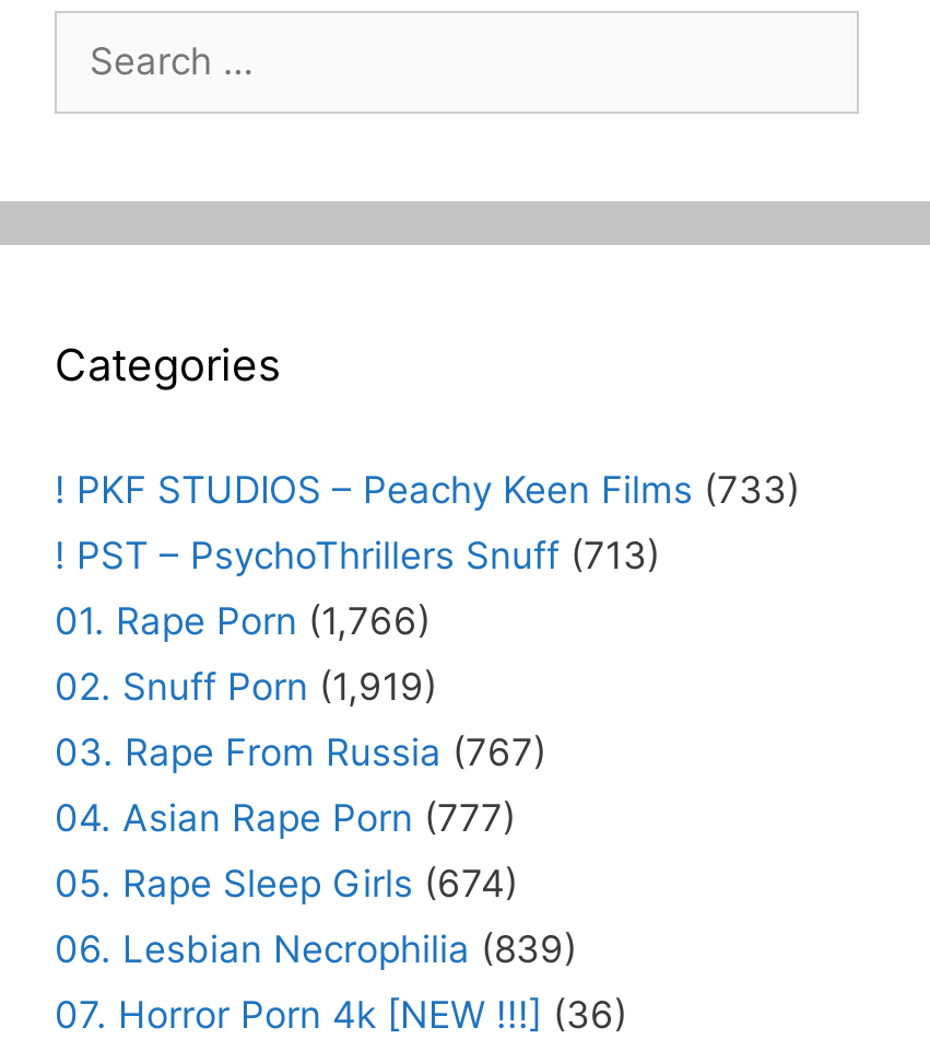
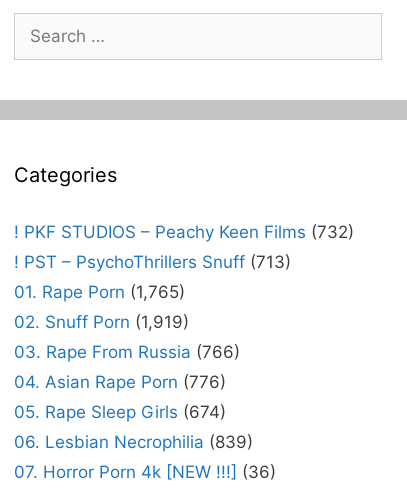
- ! PKF STUDIOS – Peachy Keen Films (733)
+ ! PKF STUDIOS – Peachy Keen Films (732)

- 01. Rape Porn (1,766)
+ 01. Rape Porn (1,765)

- 03. Rape From Russia (767)
+ 03. Rape From Russia (766)

- 04. Asian Rape Porn (777)
+ 04. Asian Rape Porn (776)
